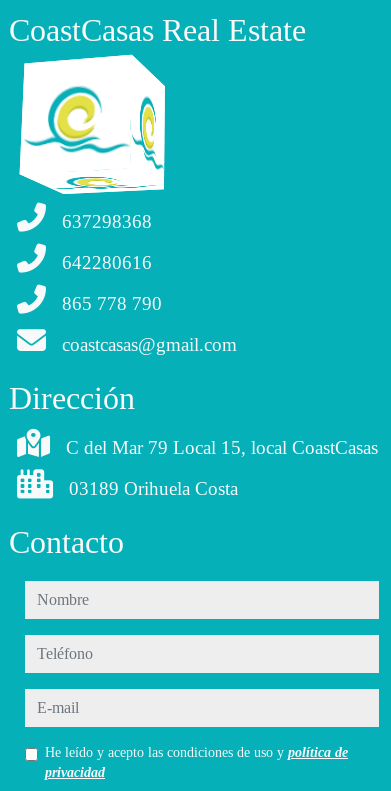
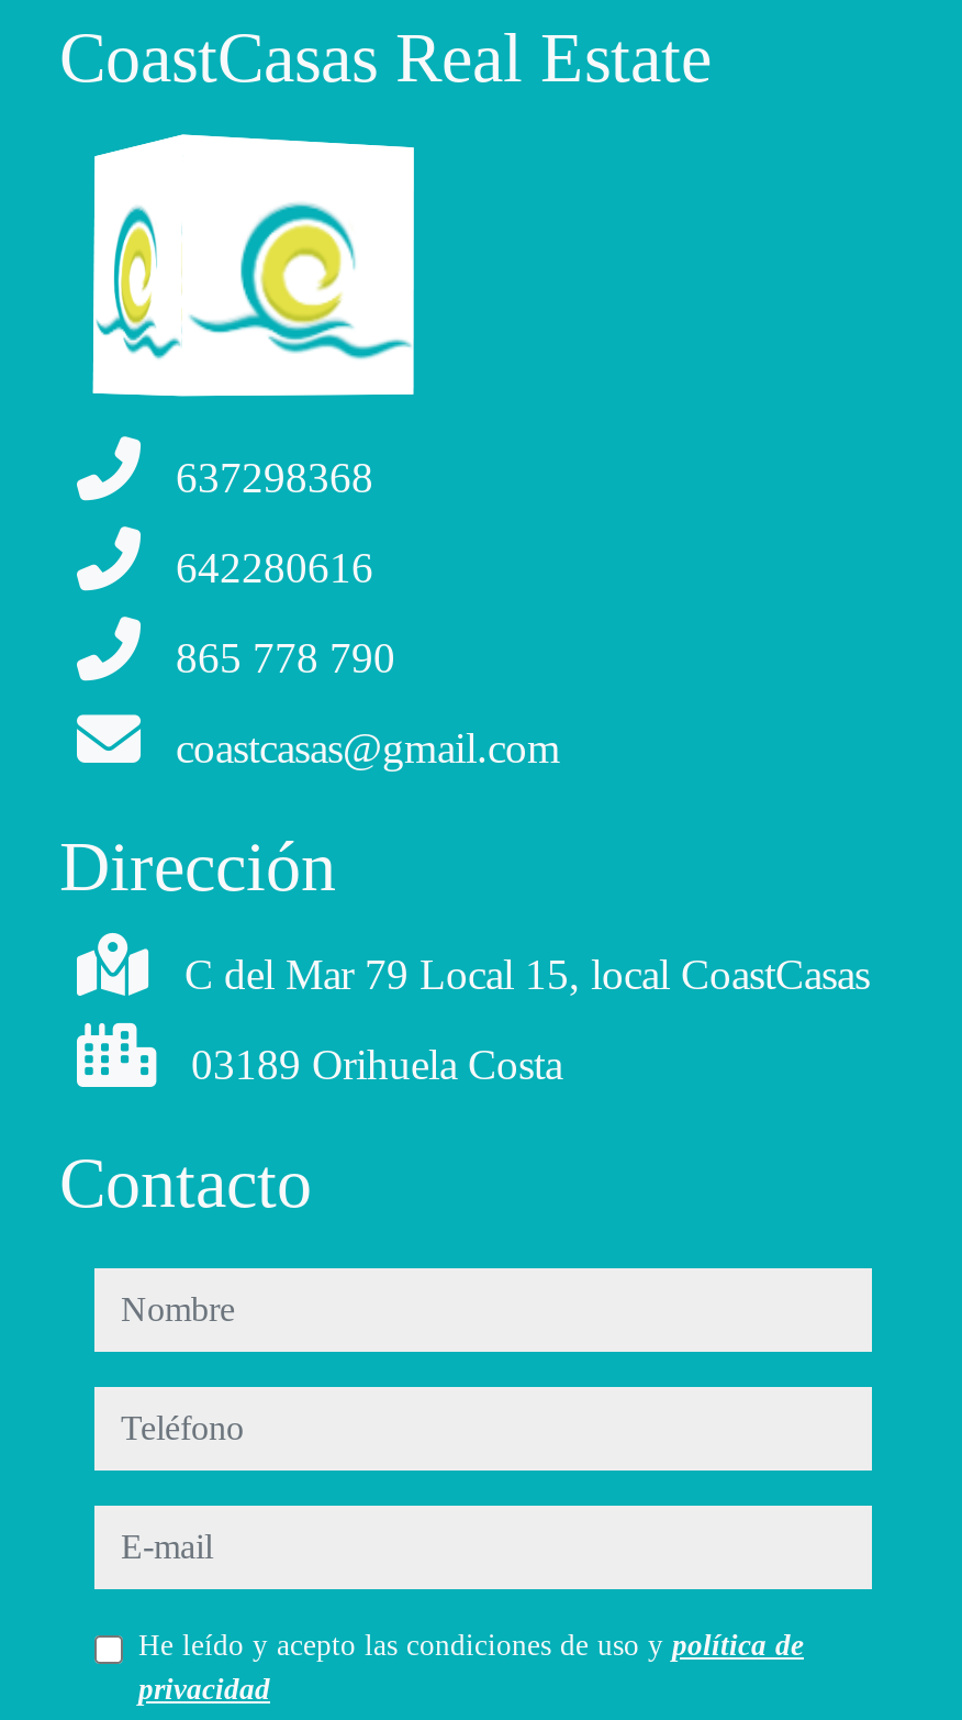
- [image]
+ [image]
